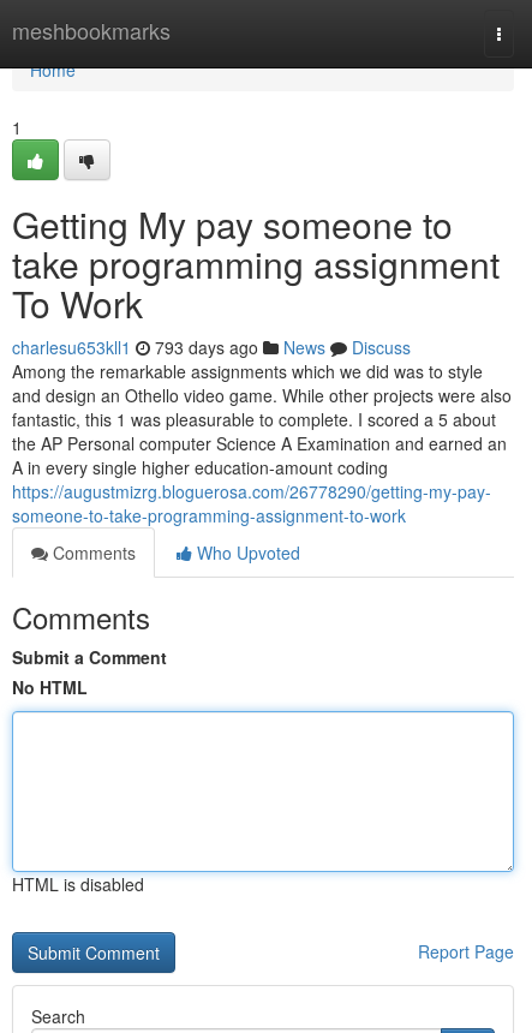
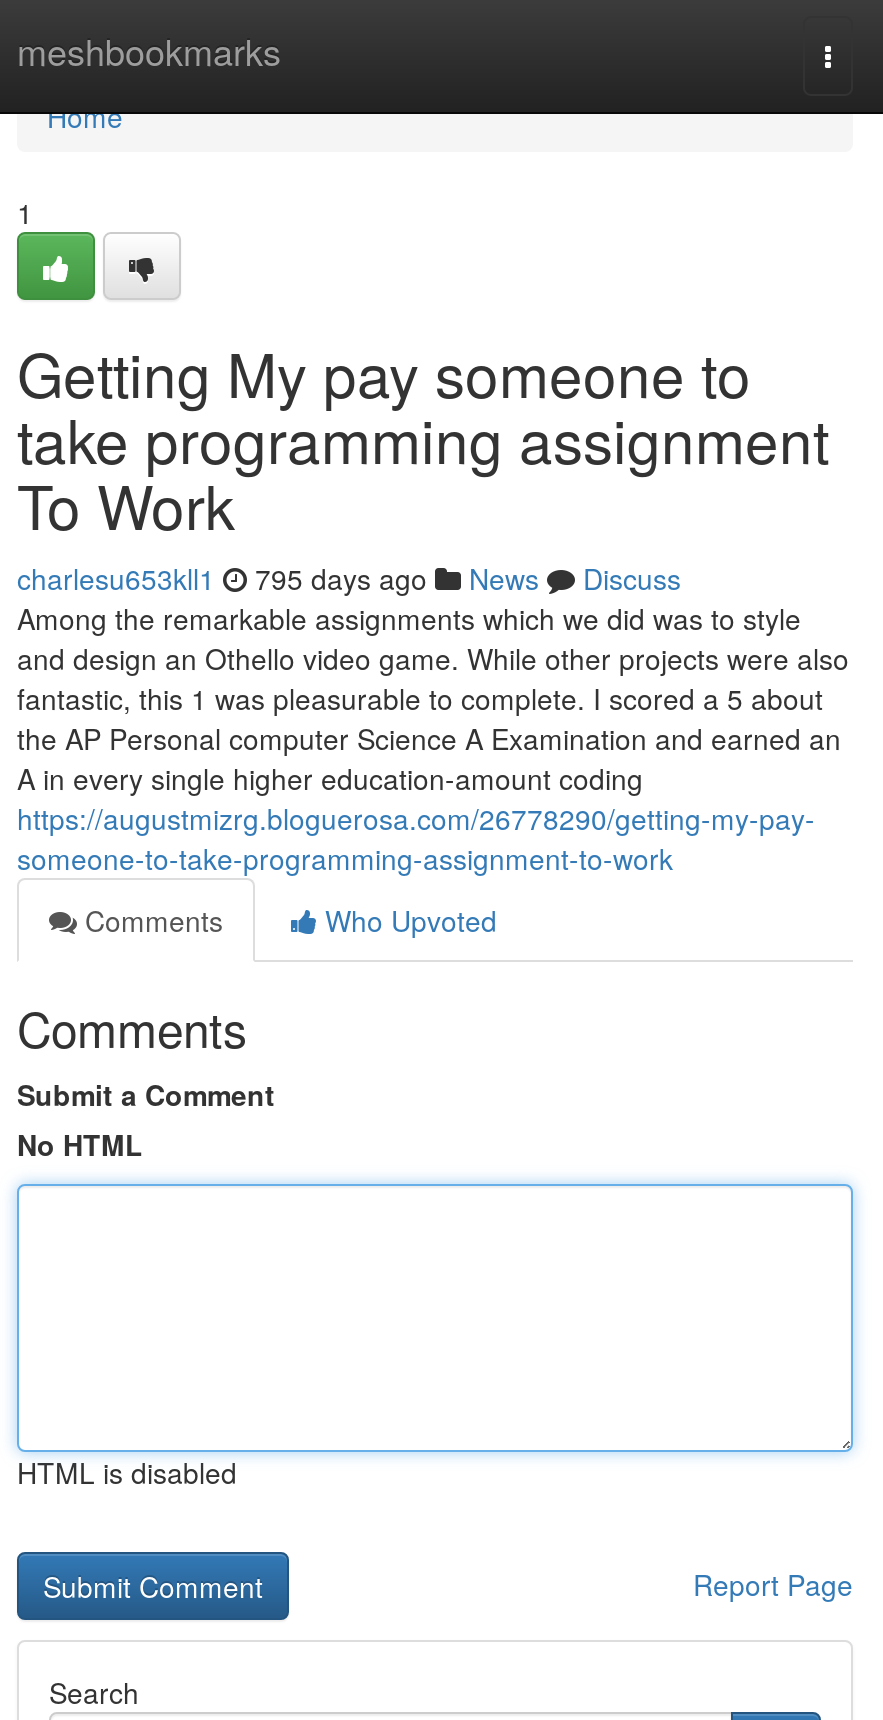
- charlesu653kll1 793 days ago News Discuss
+ charlesu653kll1 795 days ago News Discuss
